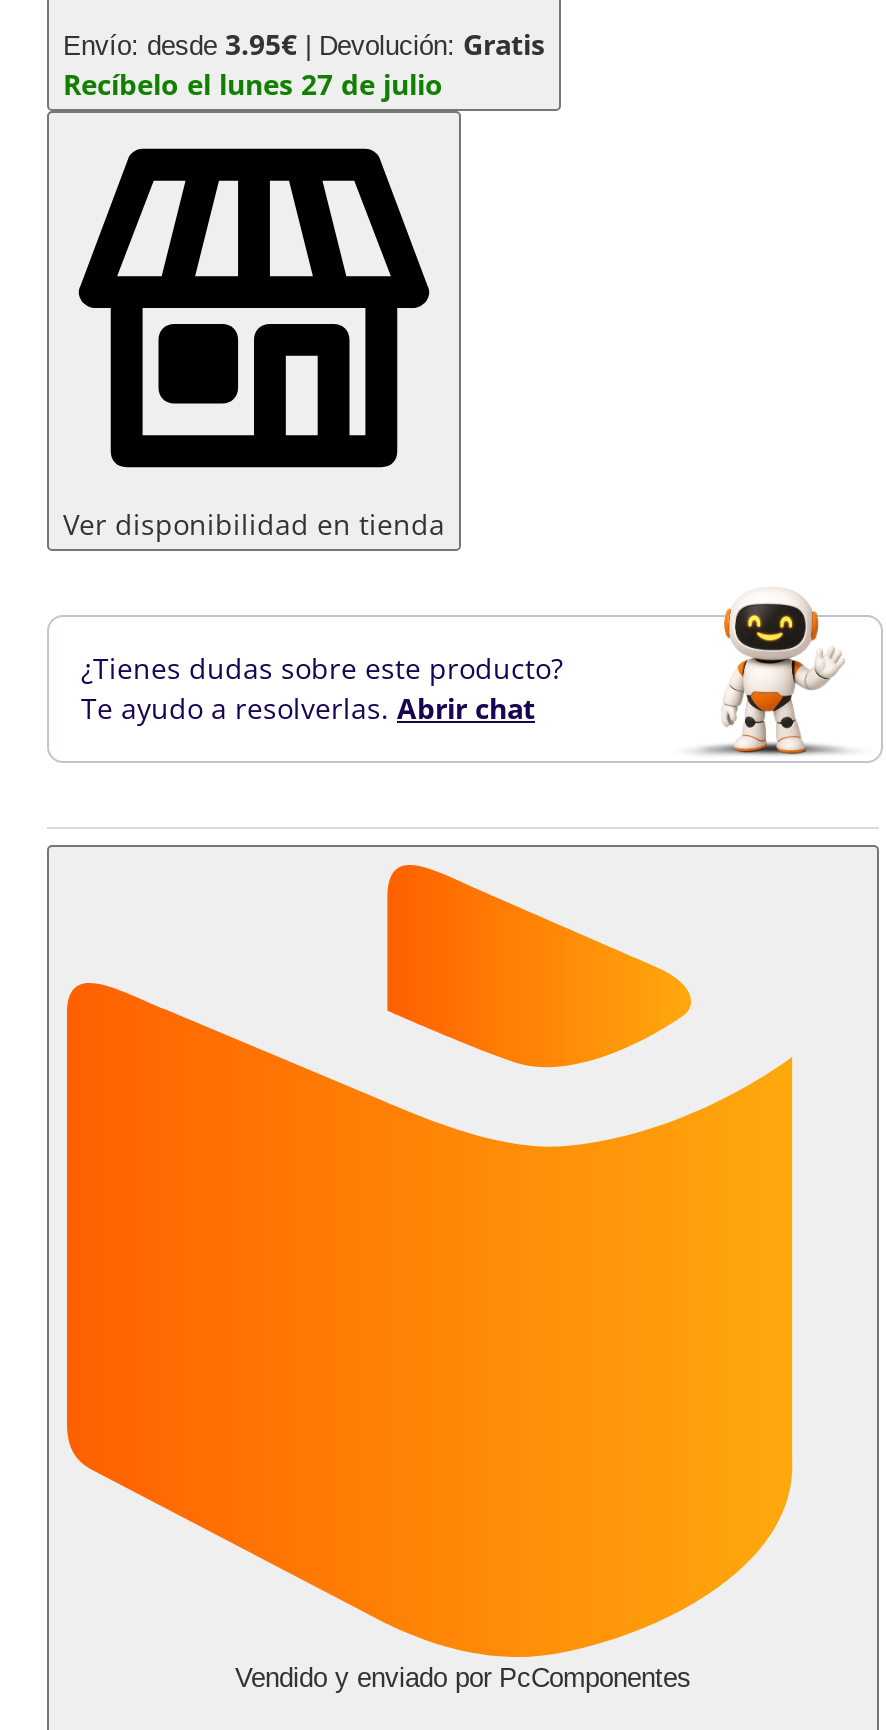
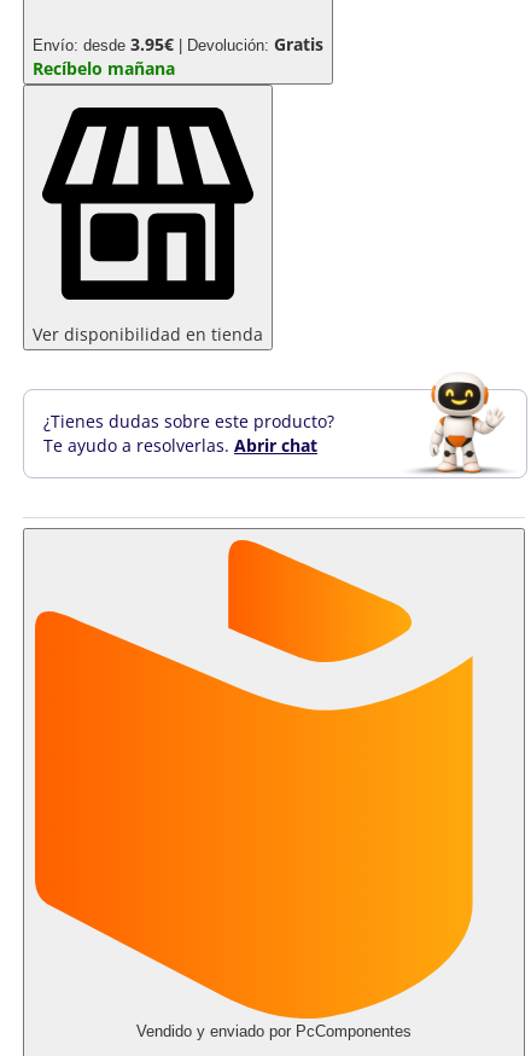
- Recíbelo el lunes 27 de julio
+ Recíbelo mañana
